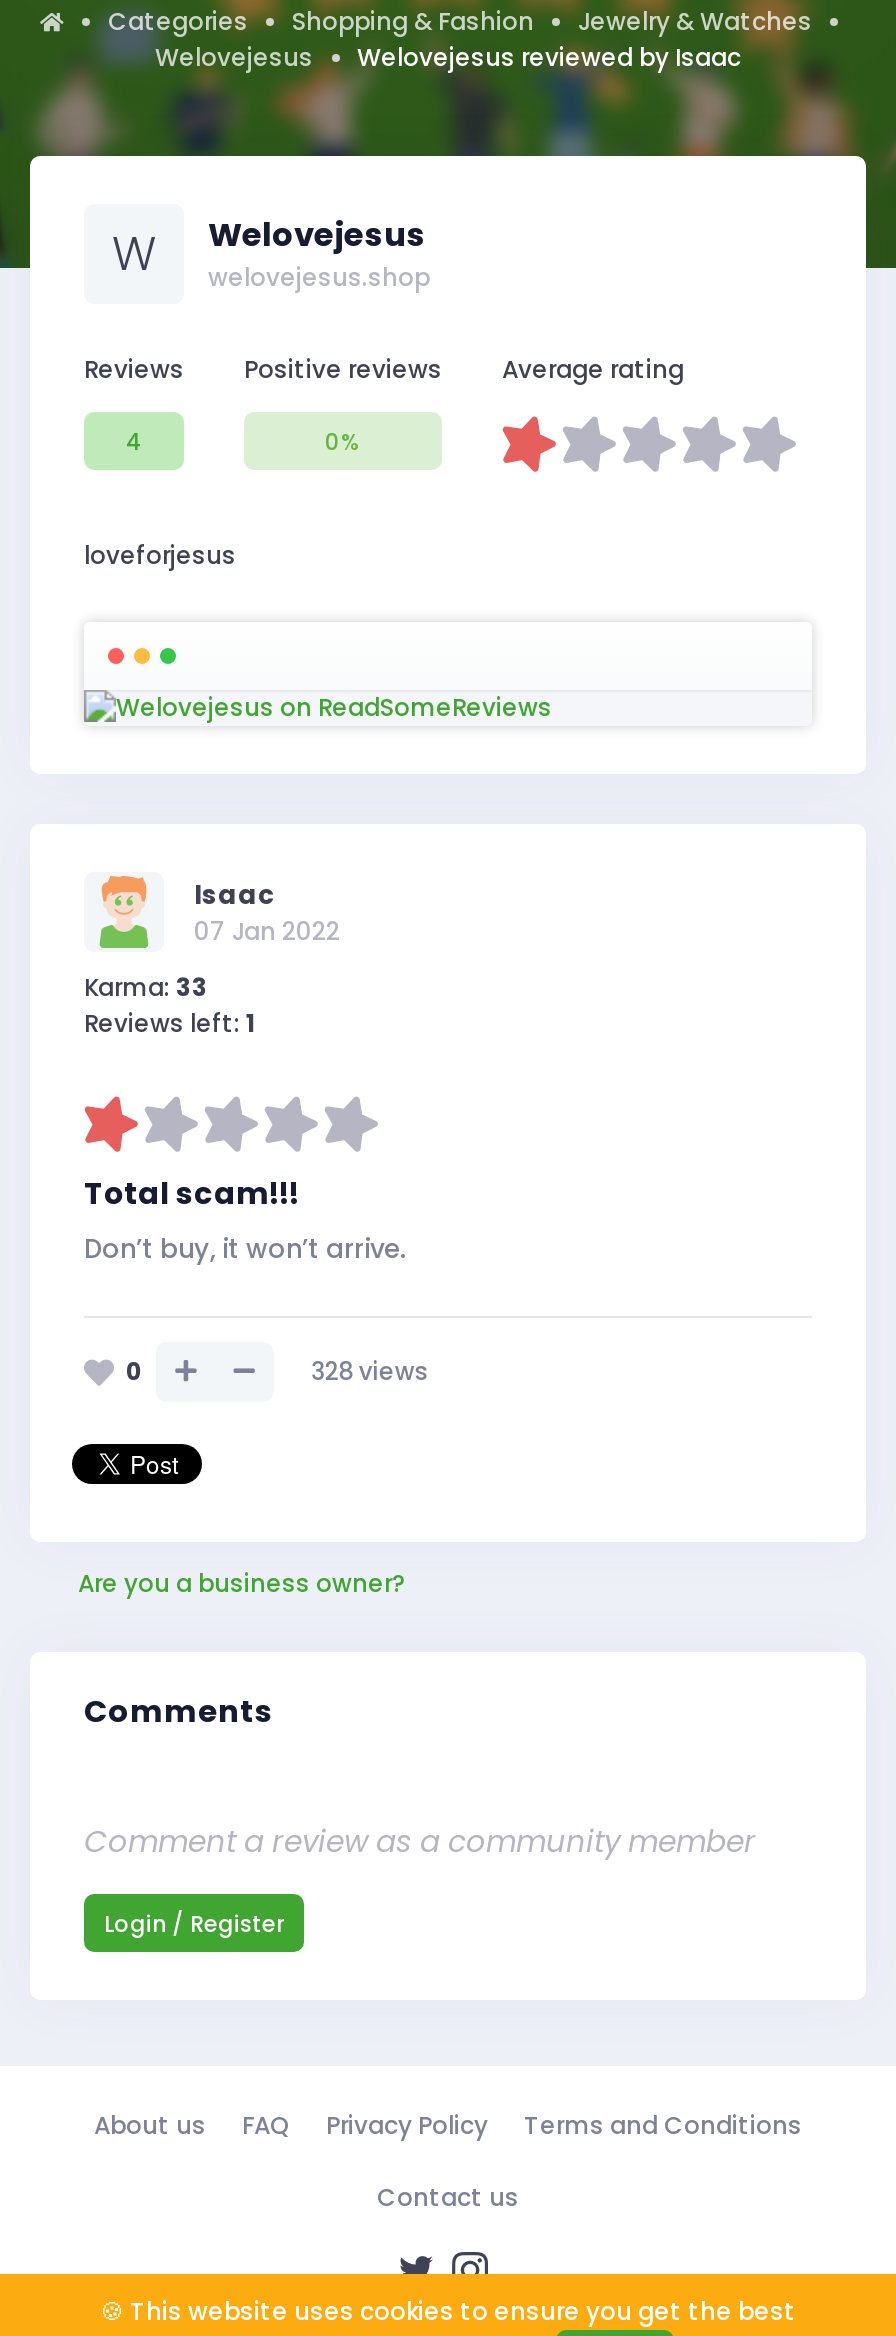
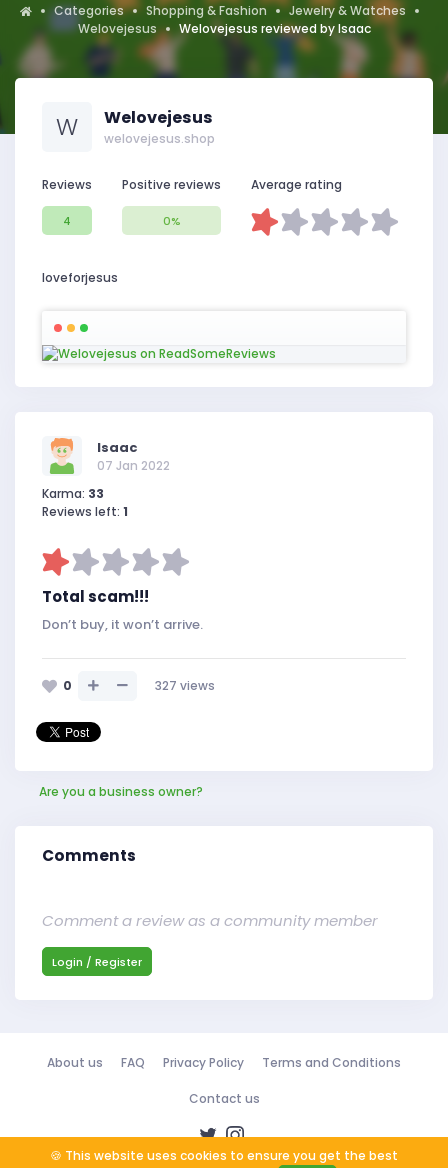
- 328 views
+ 327 views
